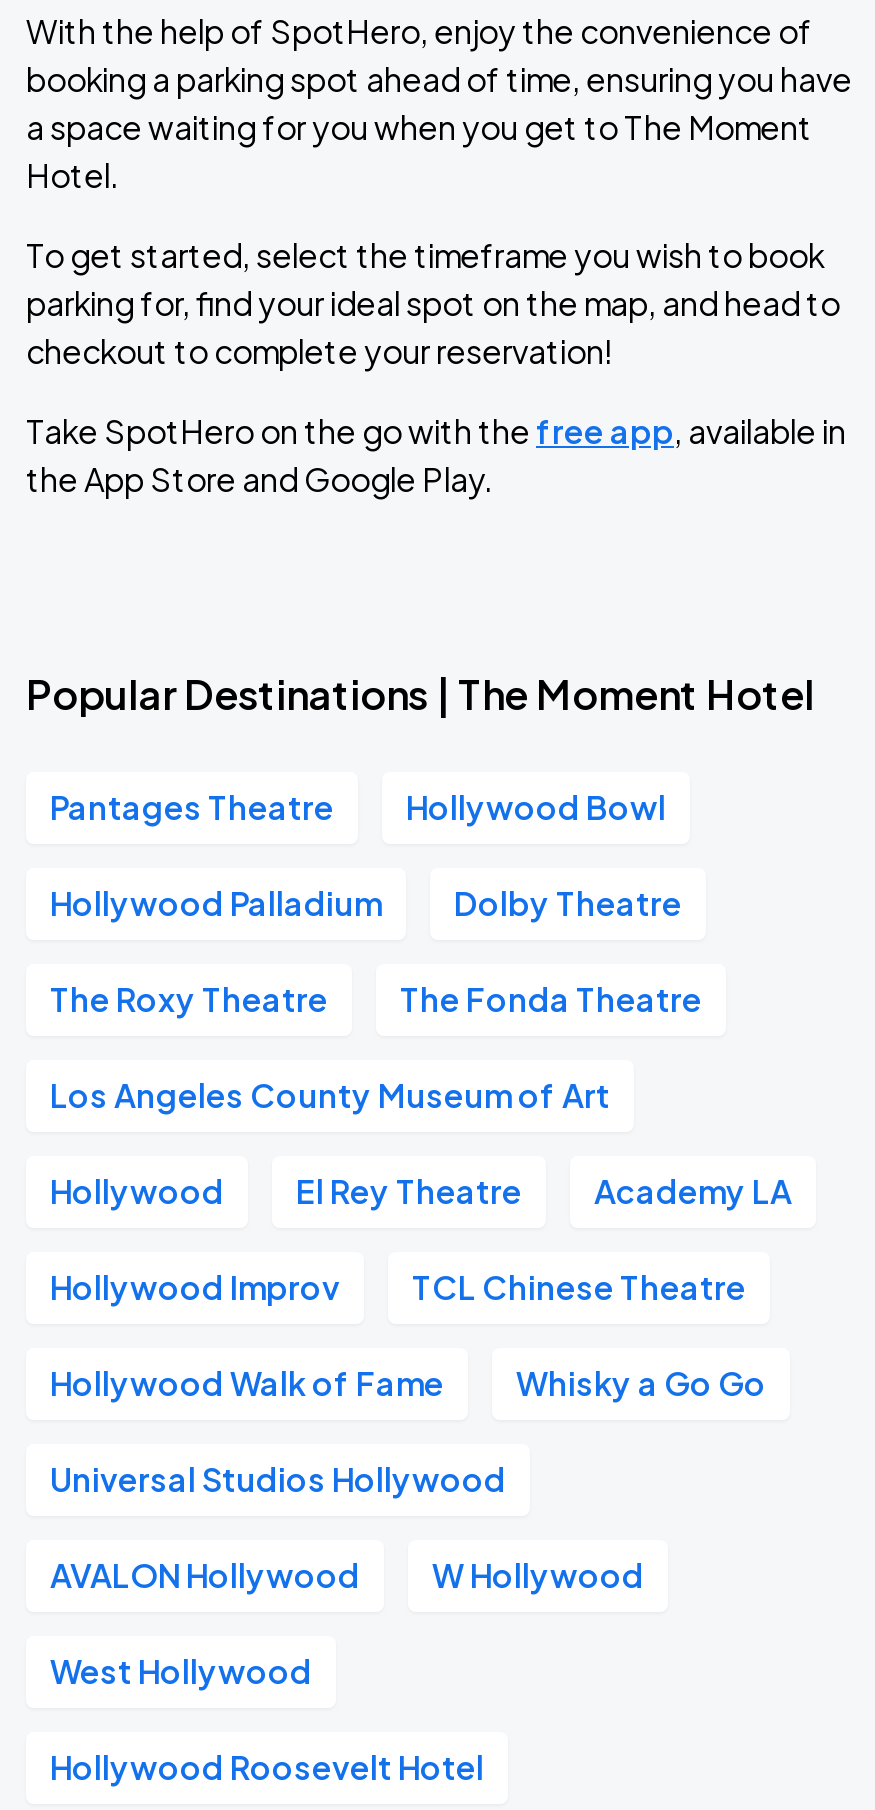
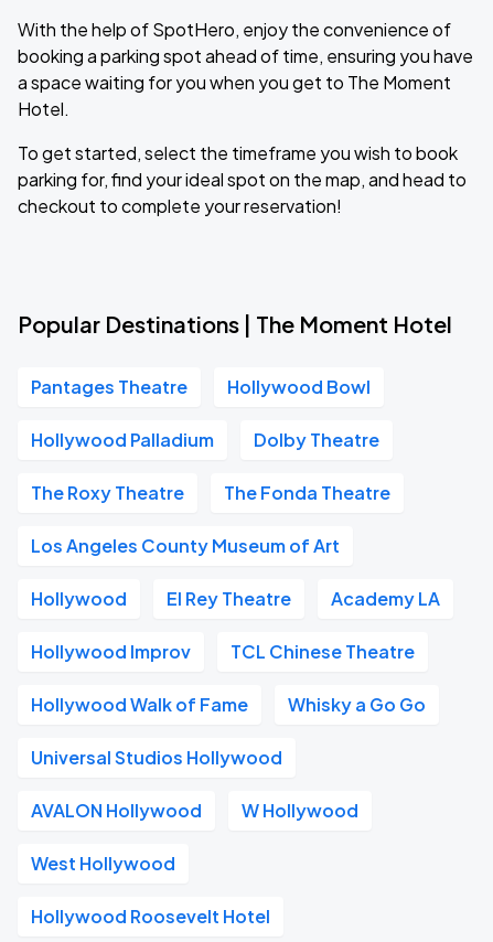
- Take SpotHero on the go with the free app, available in
- the App Store and Google Play.
